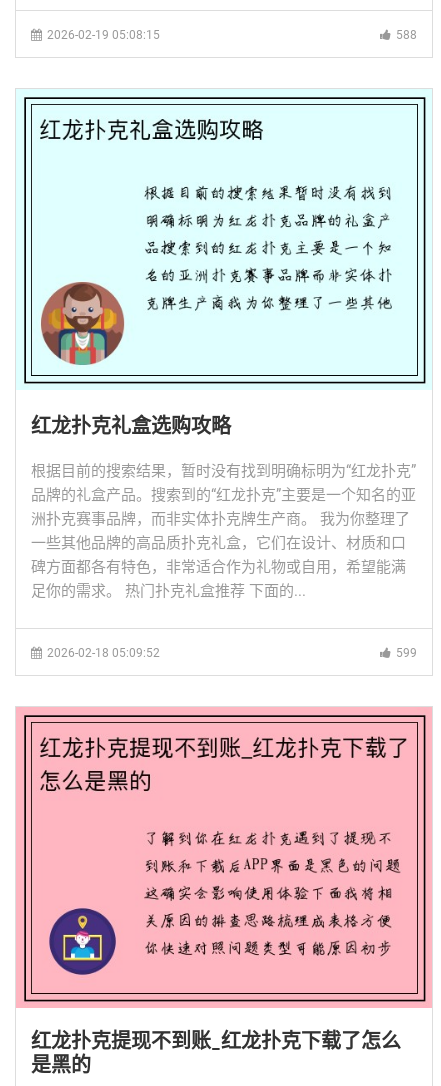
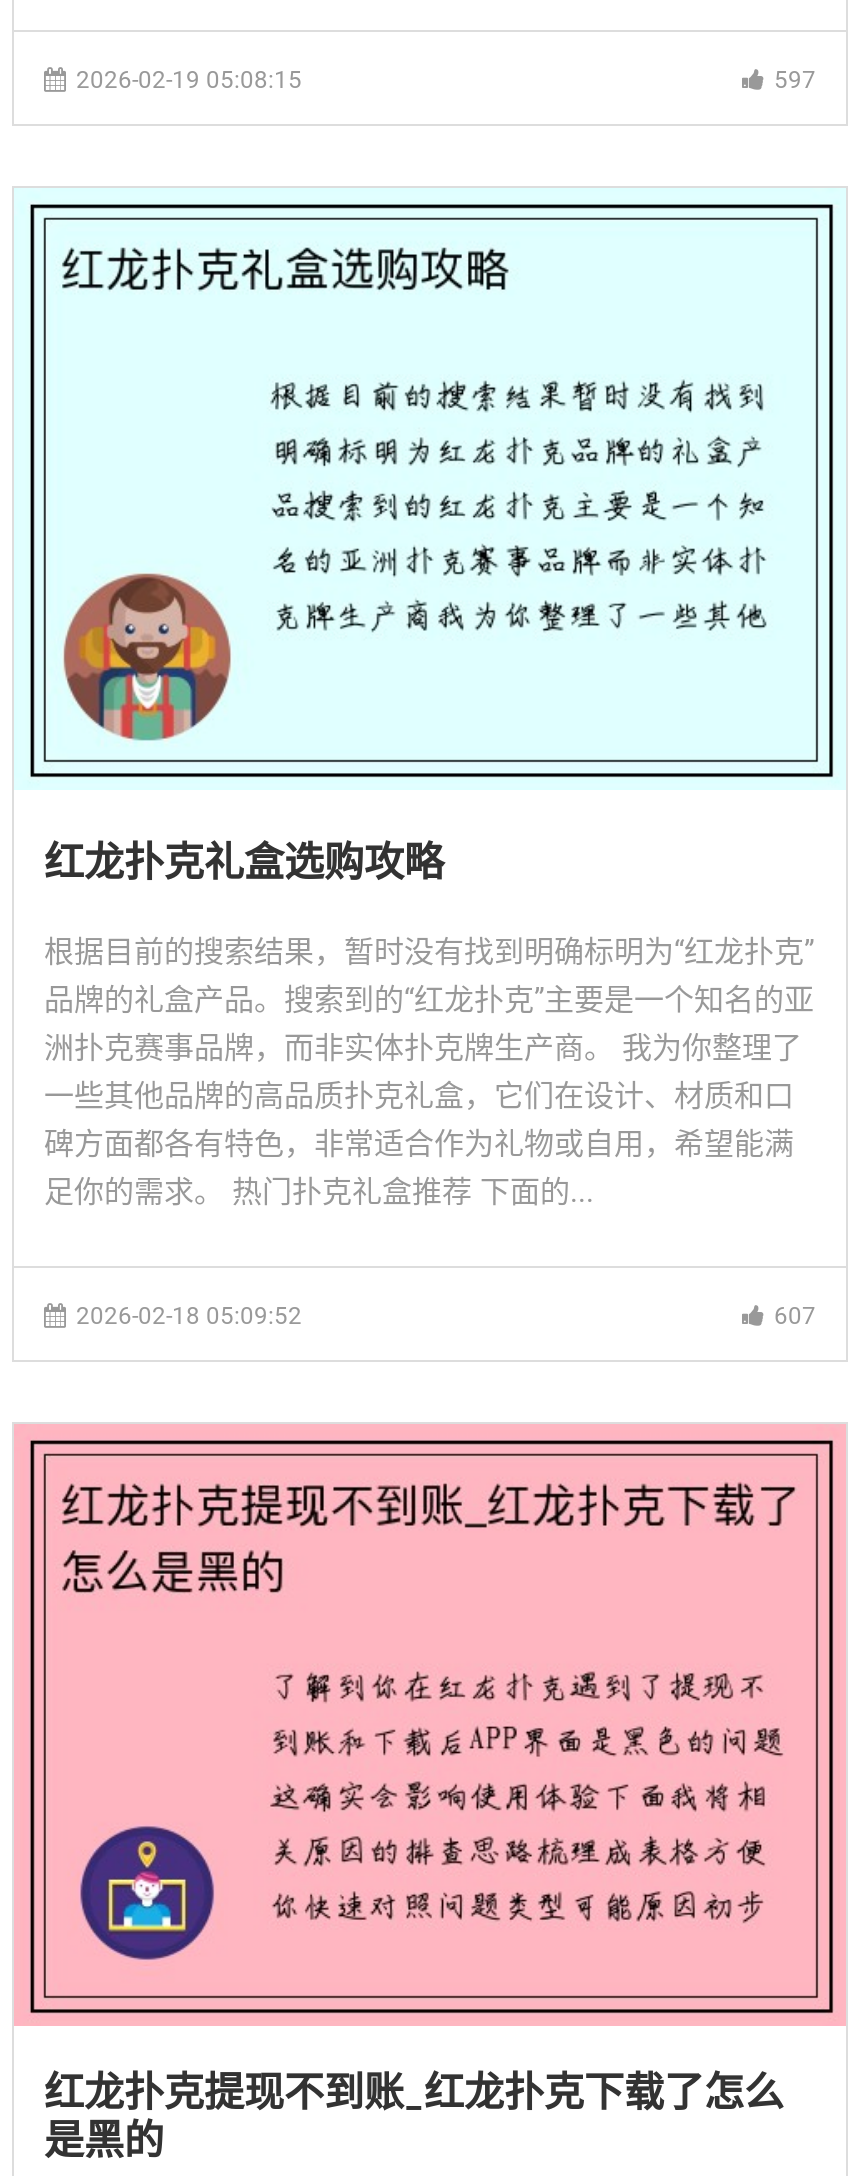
- 588
+ 597

- 599
+ 607
